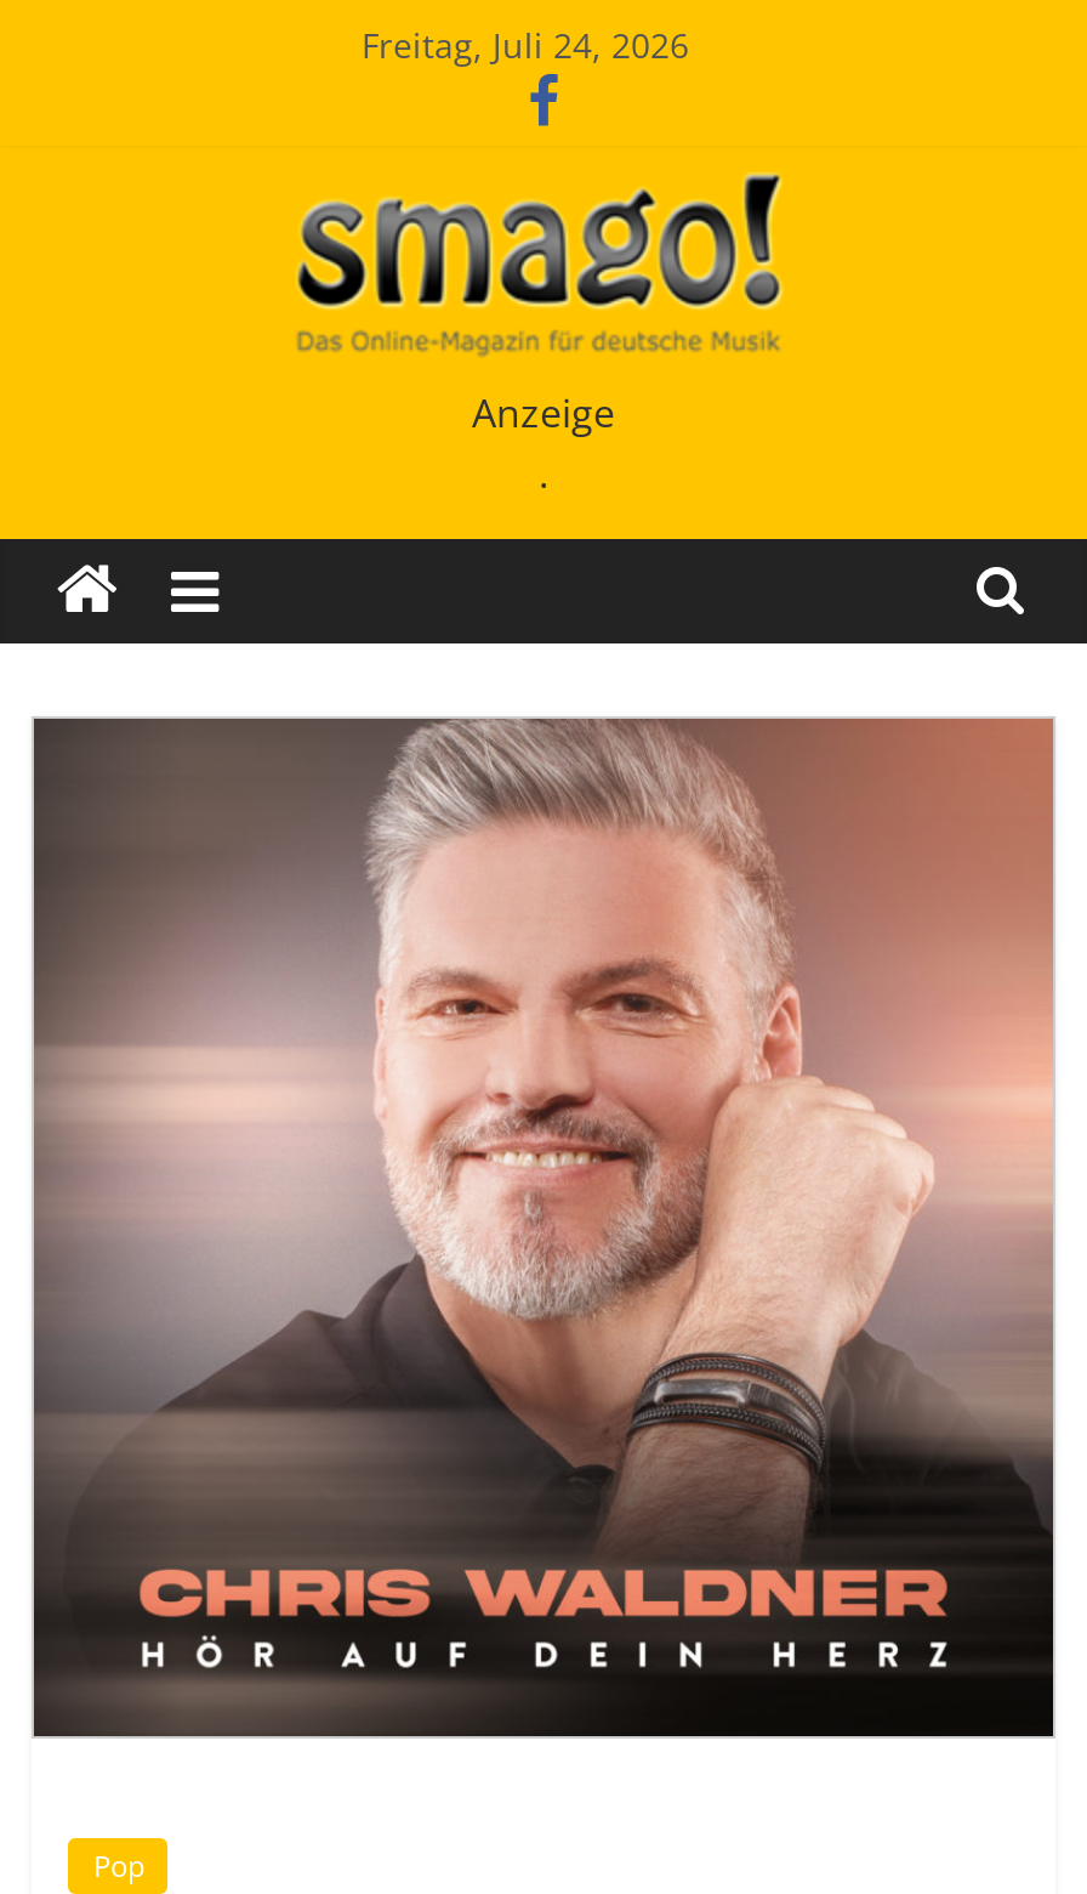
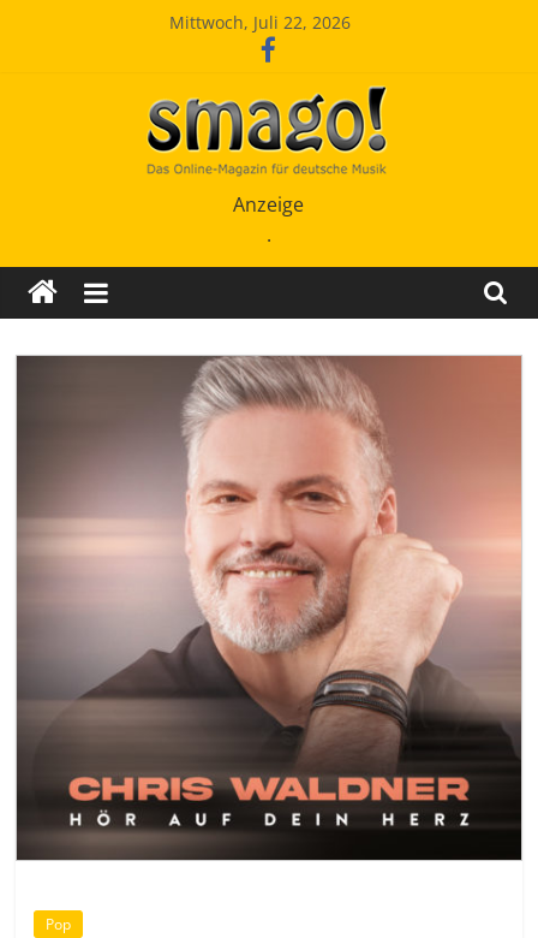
- Freitag, Juli 24, 2026
+ Mittwoch, Juli 22, 2026
